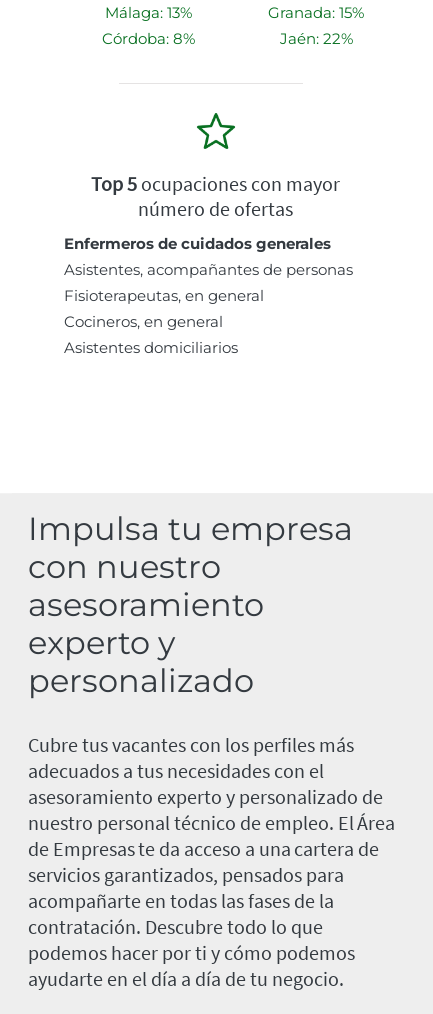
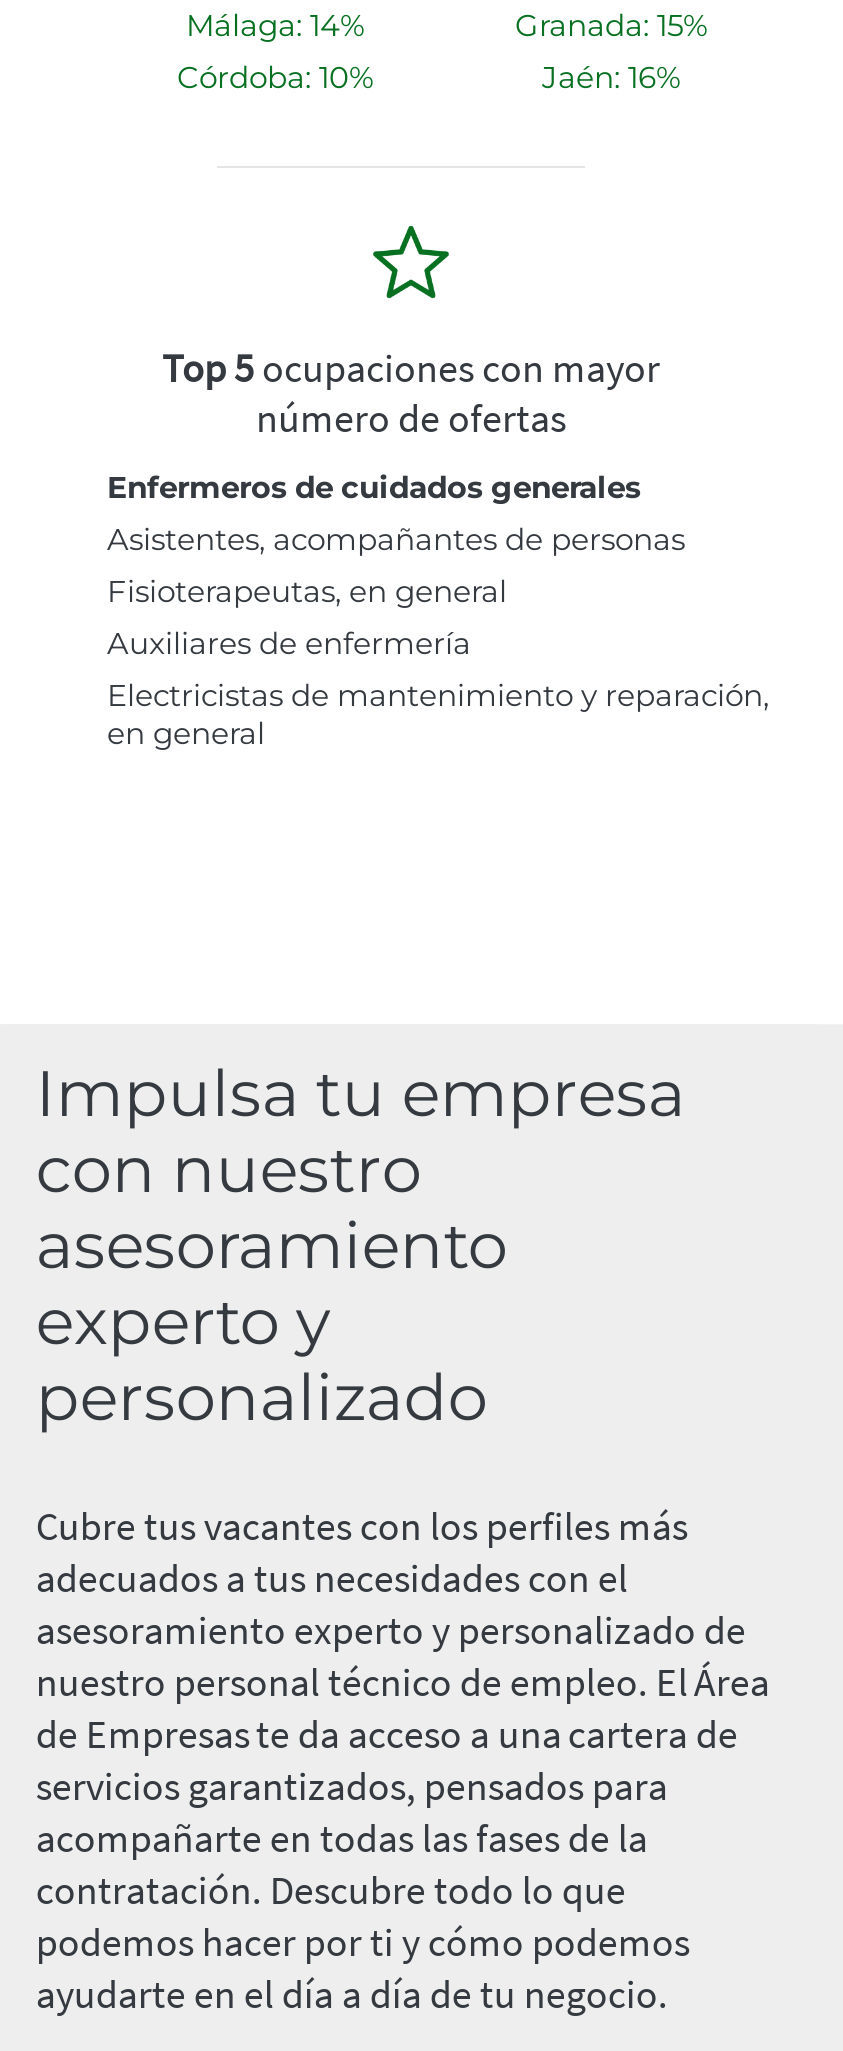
- Málaga: 13%
+ Málaga: 14%

- Córdoba: 8%
+ Córdoba: 10%

- Jaén: 22%
+ Jaén: 16%

- Cocineros, en general
- Asistentes domiciliarios
+ Auxiliares de enfermería
+ Electricistas de mantenimiento y reparación,
+ en general
